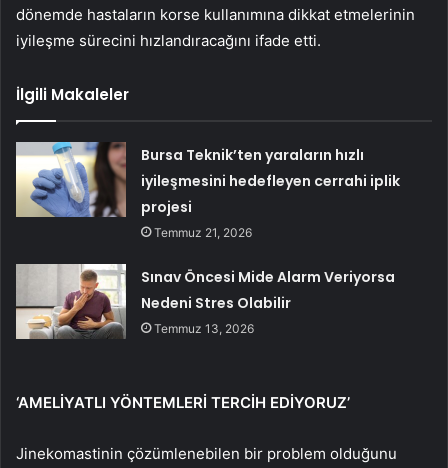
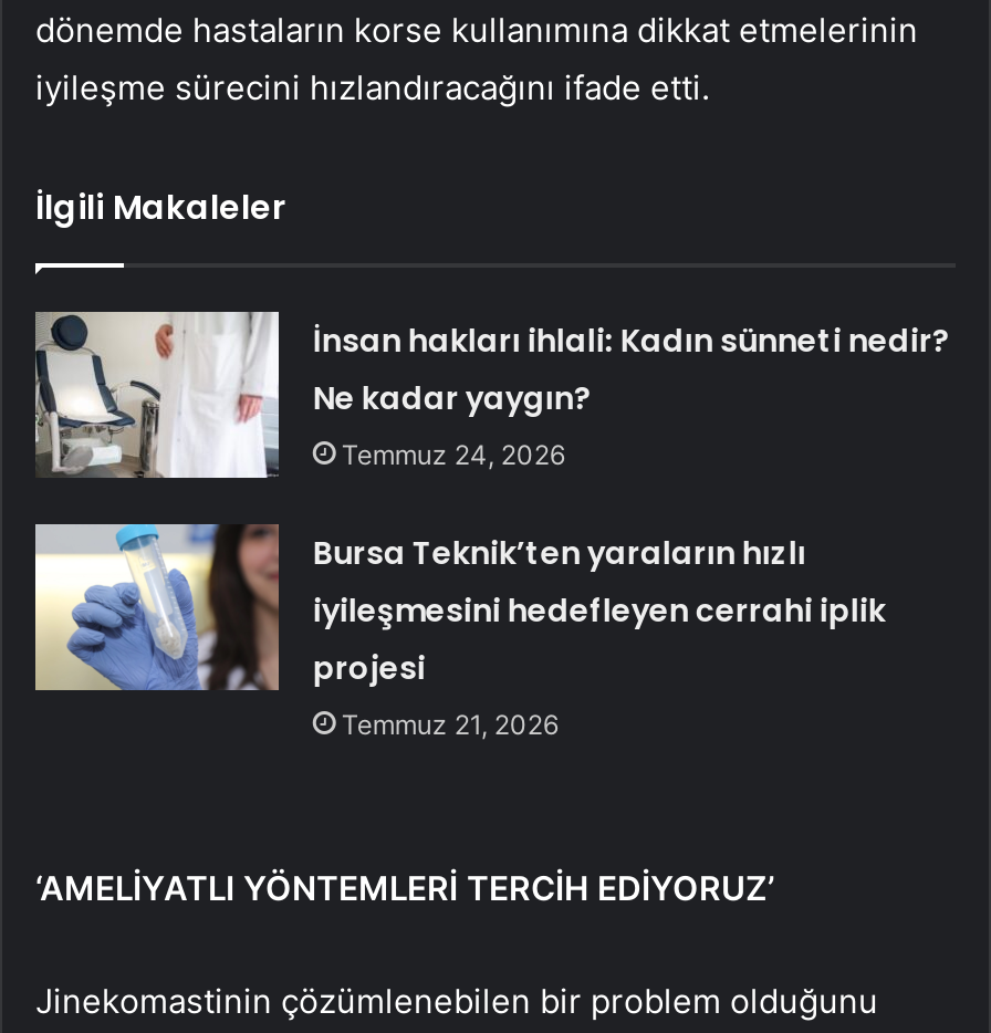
+ [image]
+ İnsan hakları ihlali: Kadın sünneti nedir?
+ Ne kadar yaygın?
+ Temmuz 24, 2026

moved down: [image] | Bursa Teknik’ten yaraların hızlı | iyileşmesini hedefleyen cerrahi iplik | projesi | Temmuz 21, 2026

- [image]
- Sınav Öncesi Mide Alarm Veriyorsa
- Nedeni Stres Olabilir
- Temmuz 13, 2026
